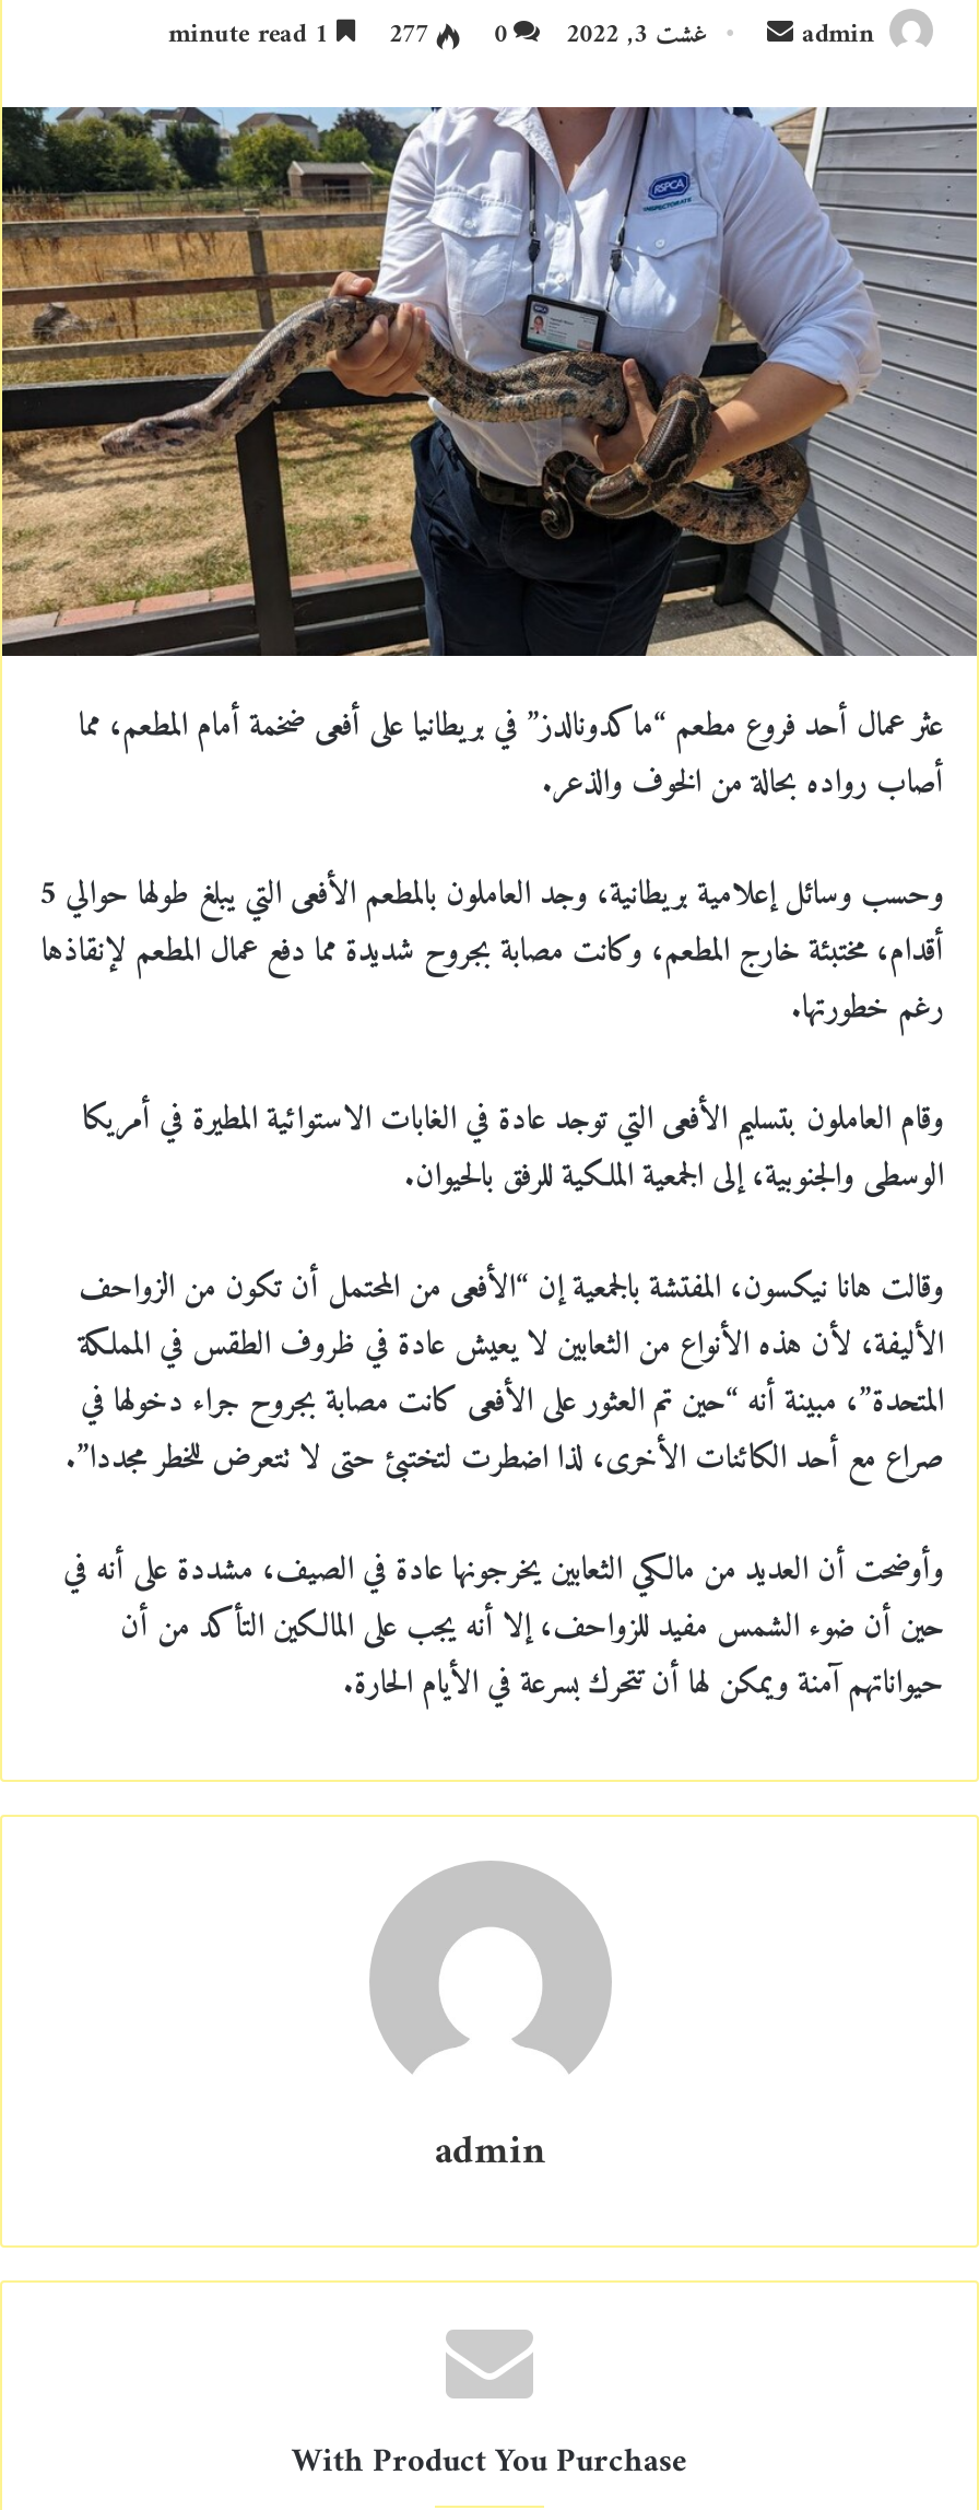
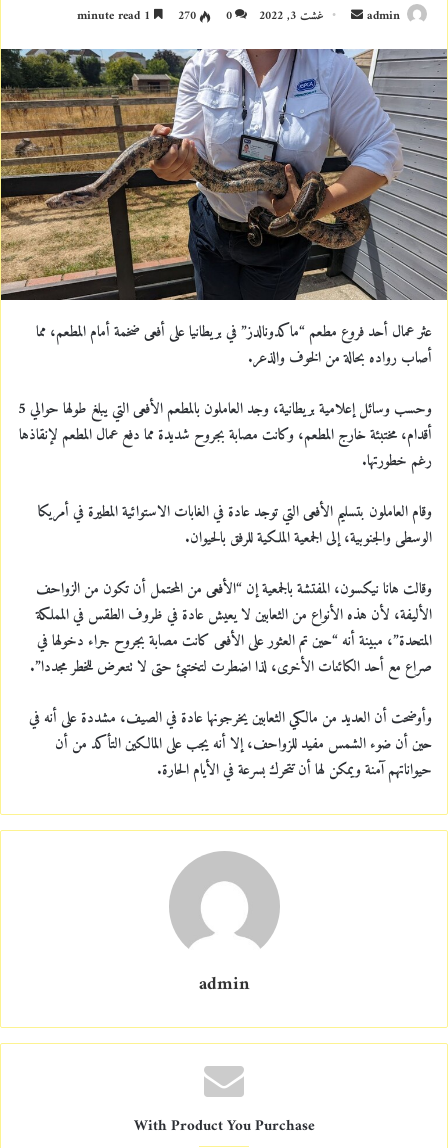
- 277
+ 270
